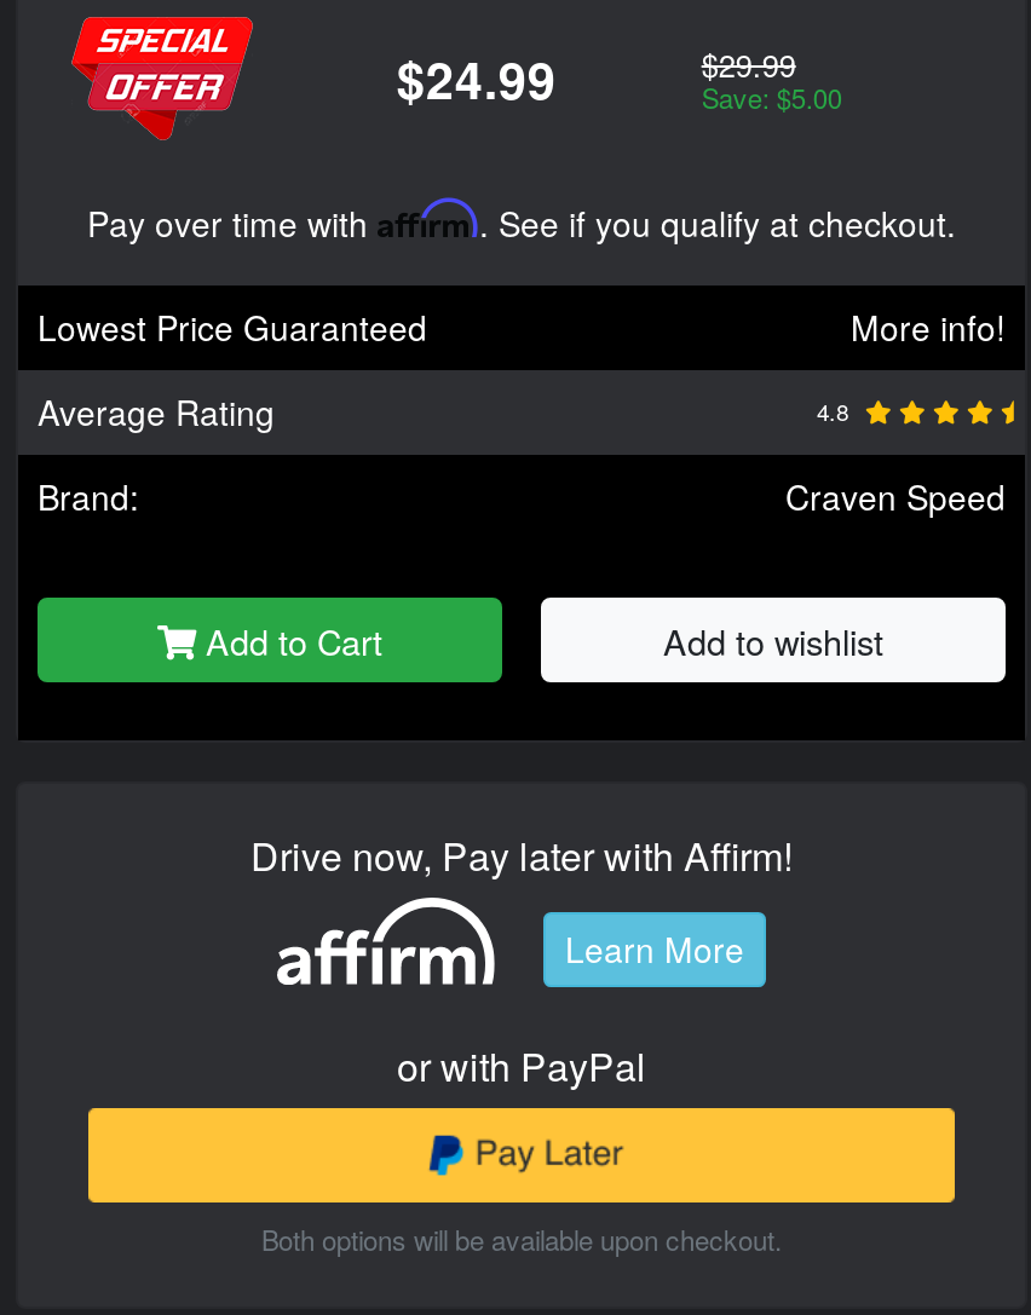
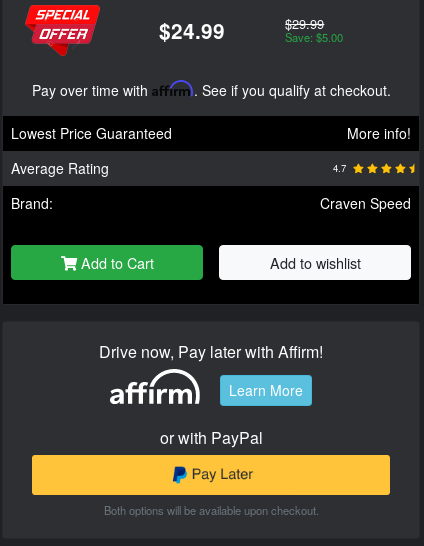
- 4.8
+ 4.7
